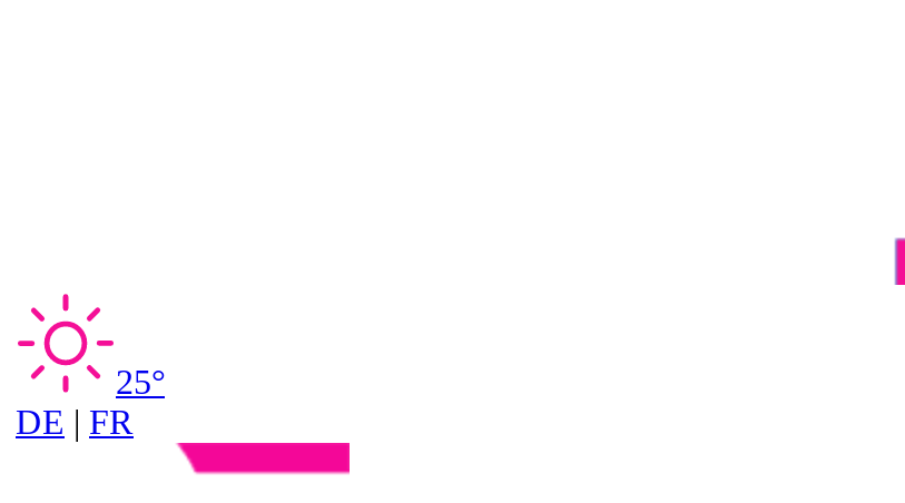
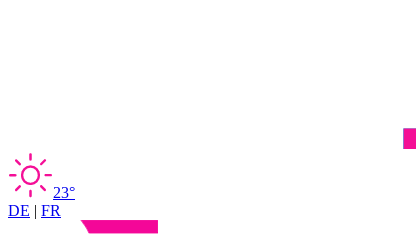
- 25°
+ 23°
